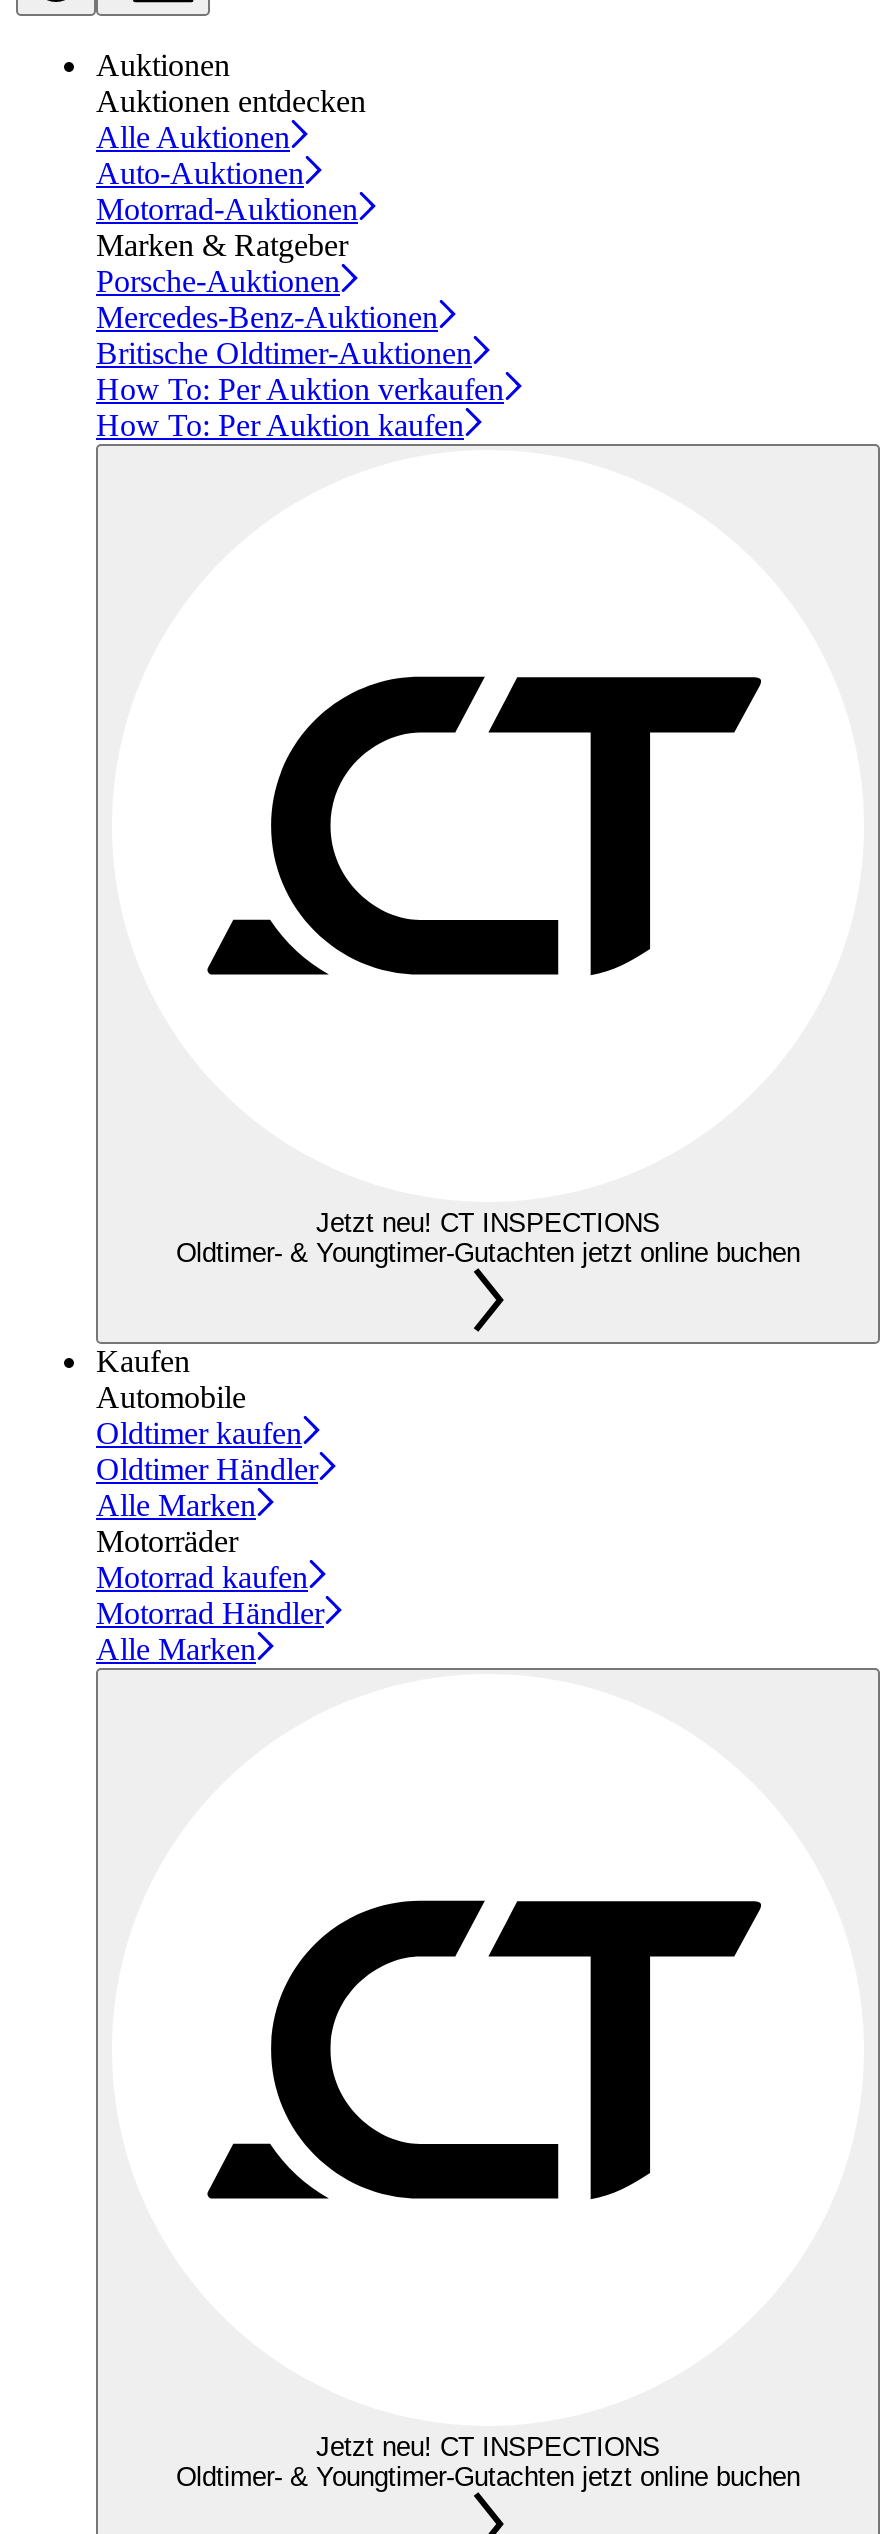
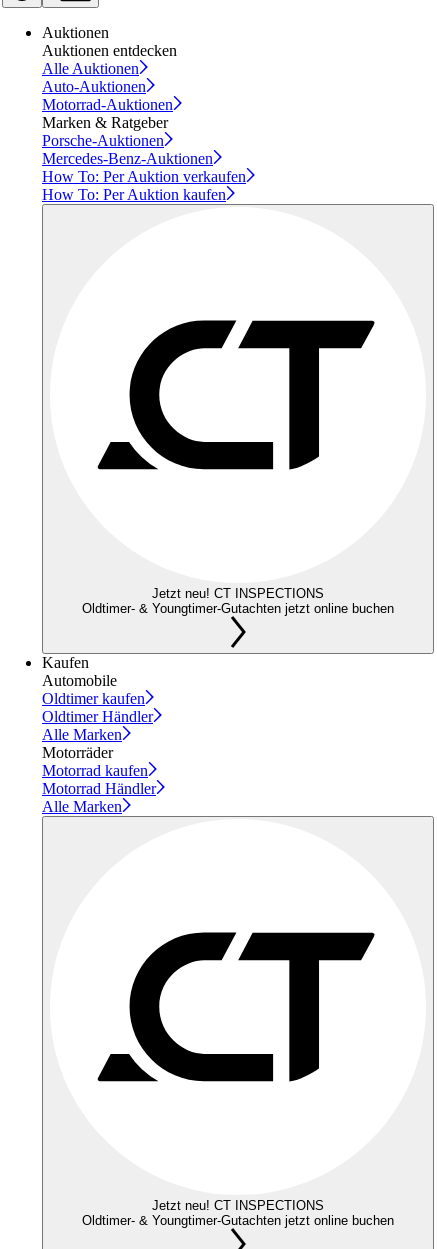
- Britische Oldtimer-Auktionen
